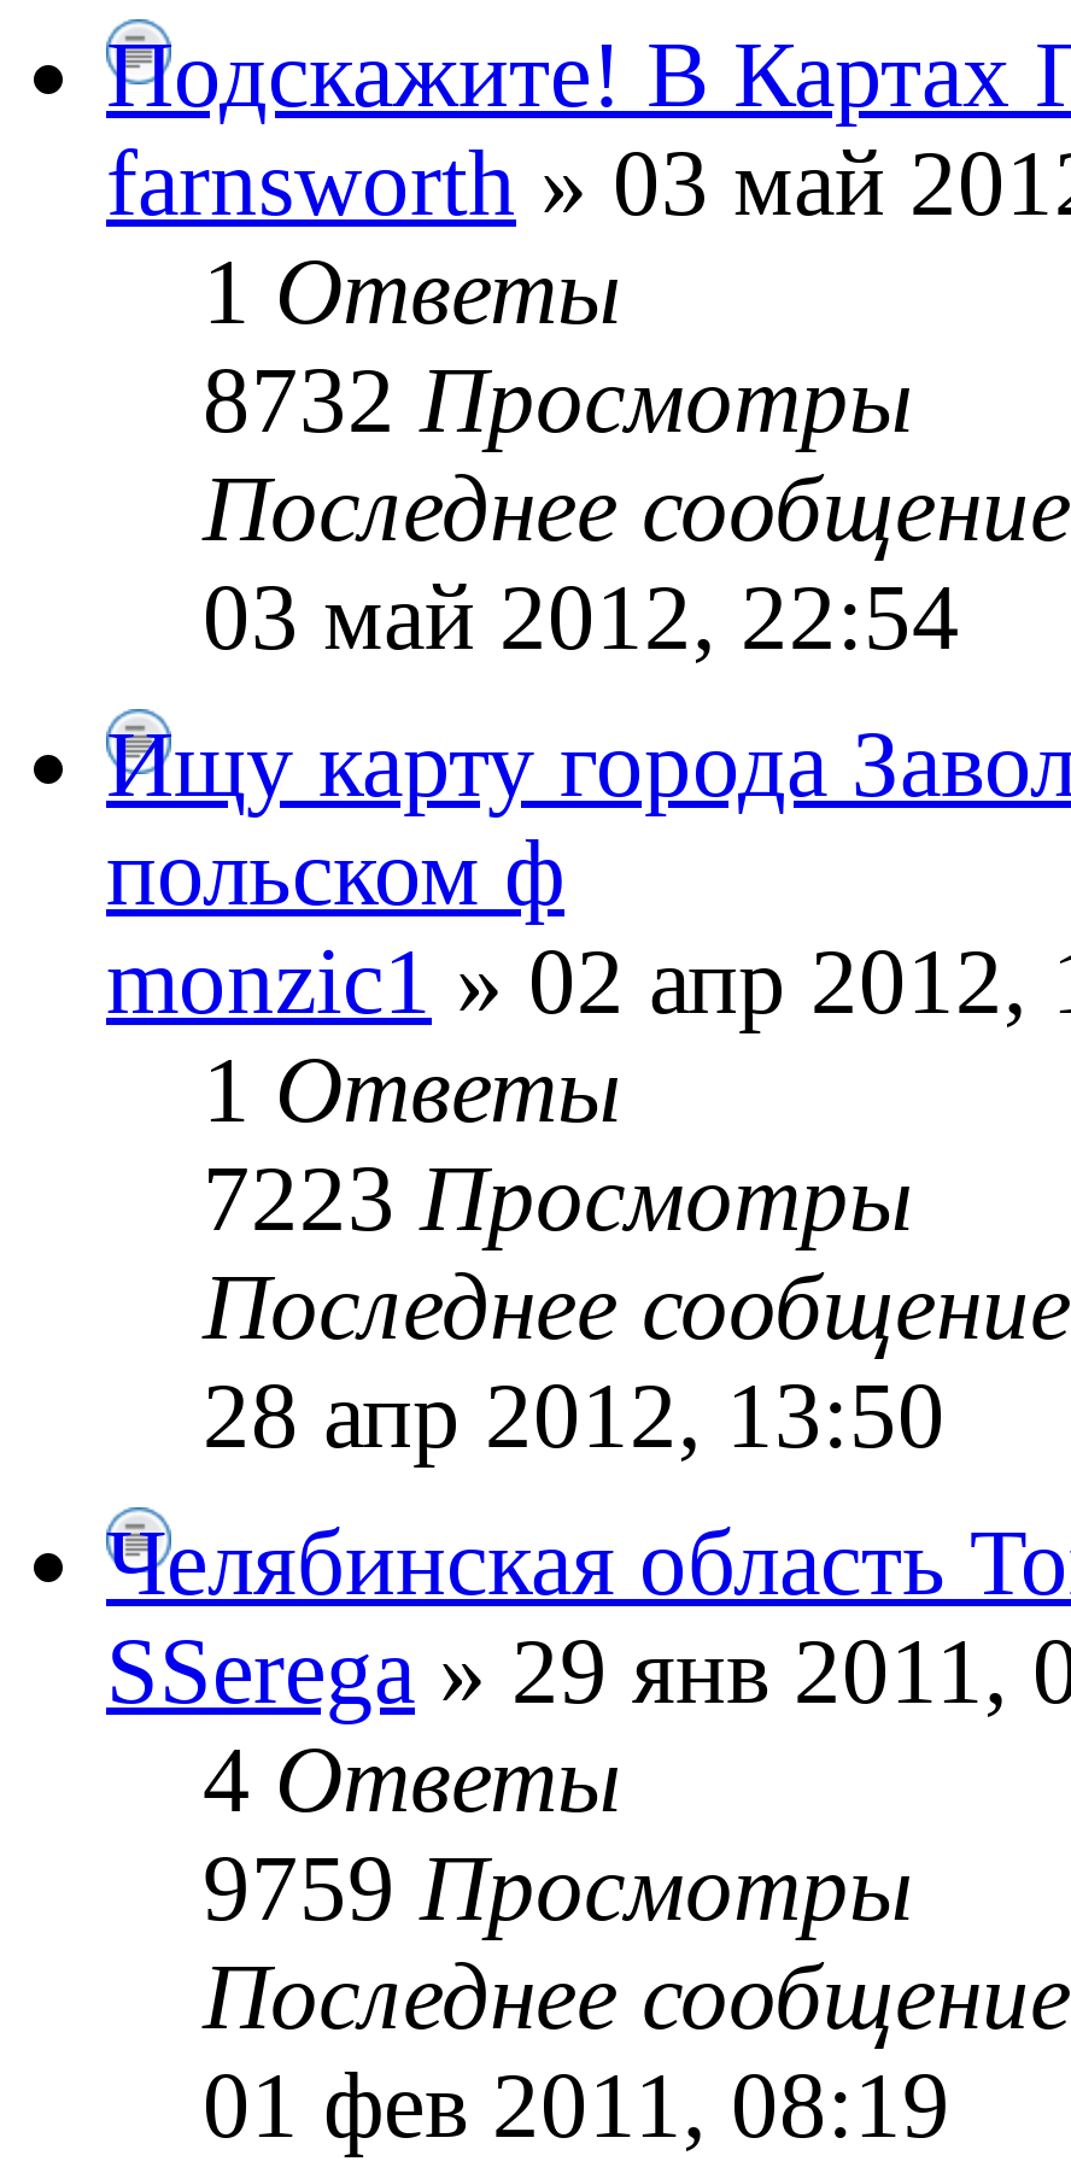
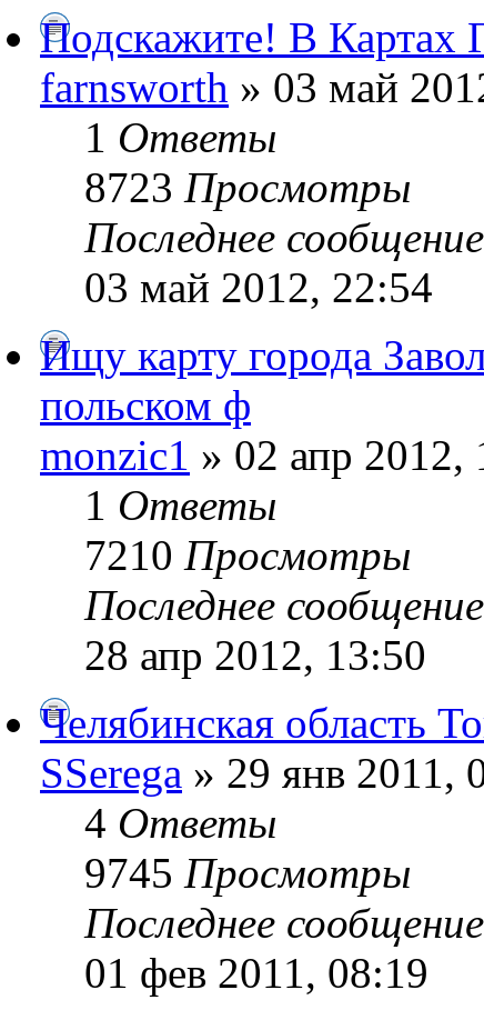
- 8732 Просмотры
+ 8723 Просмотры

- 7223 Просмотры
+ 7210 Просмотры

- 9759 Просмотры
+ 9745 Просмотры
